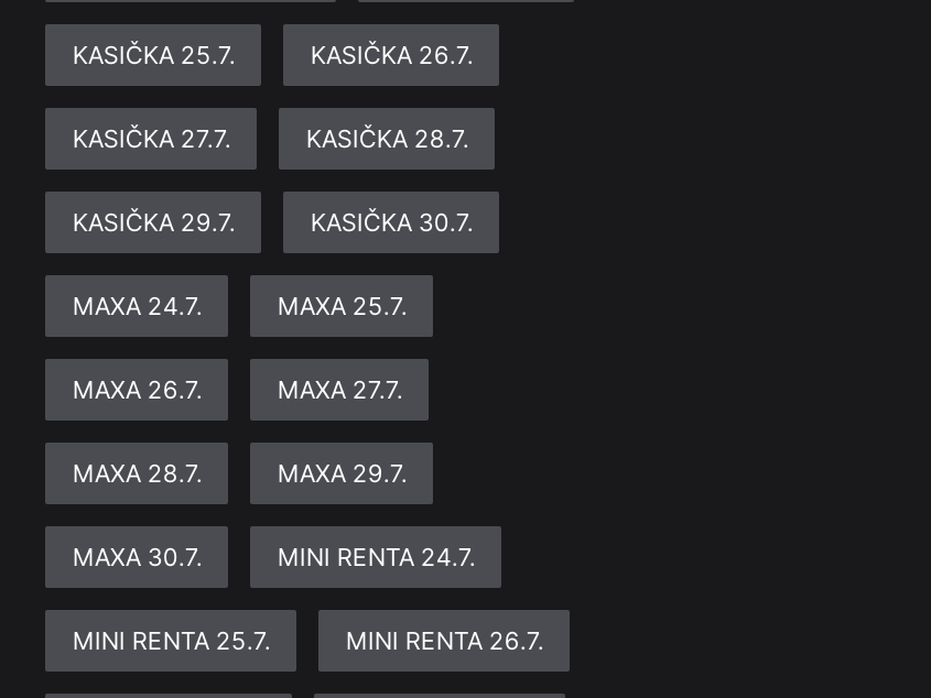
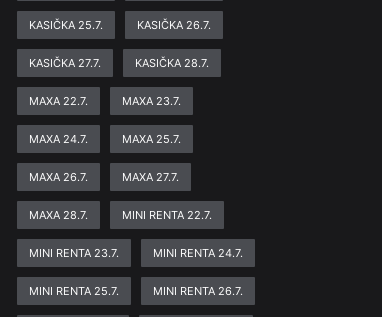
- KASIČKA 29.7.
- KASIČKA 30.7.
+ MAXA 22.7.
+ MAXA 23.7.

- MAXA 29.7.
+ MINI RENTA 22.7.

- MAXA 30.7.
+ MINI RENTA 23.7.
